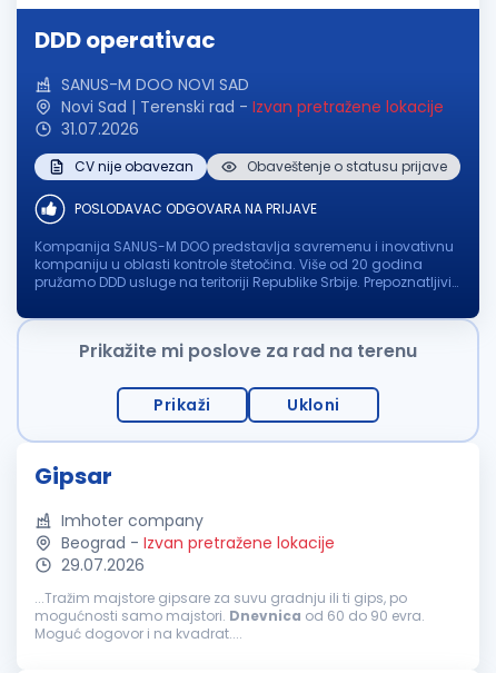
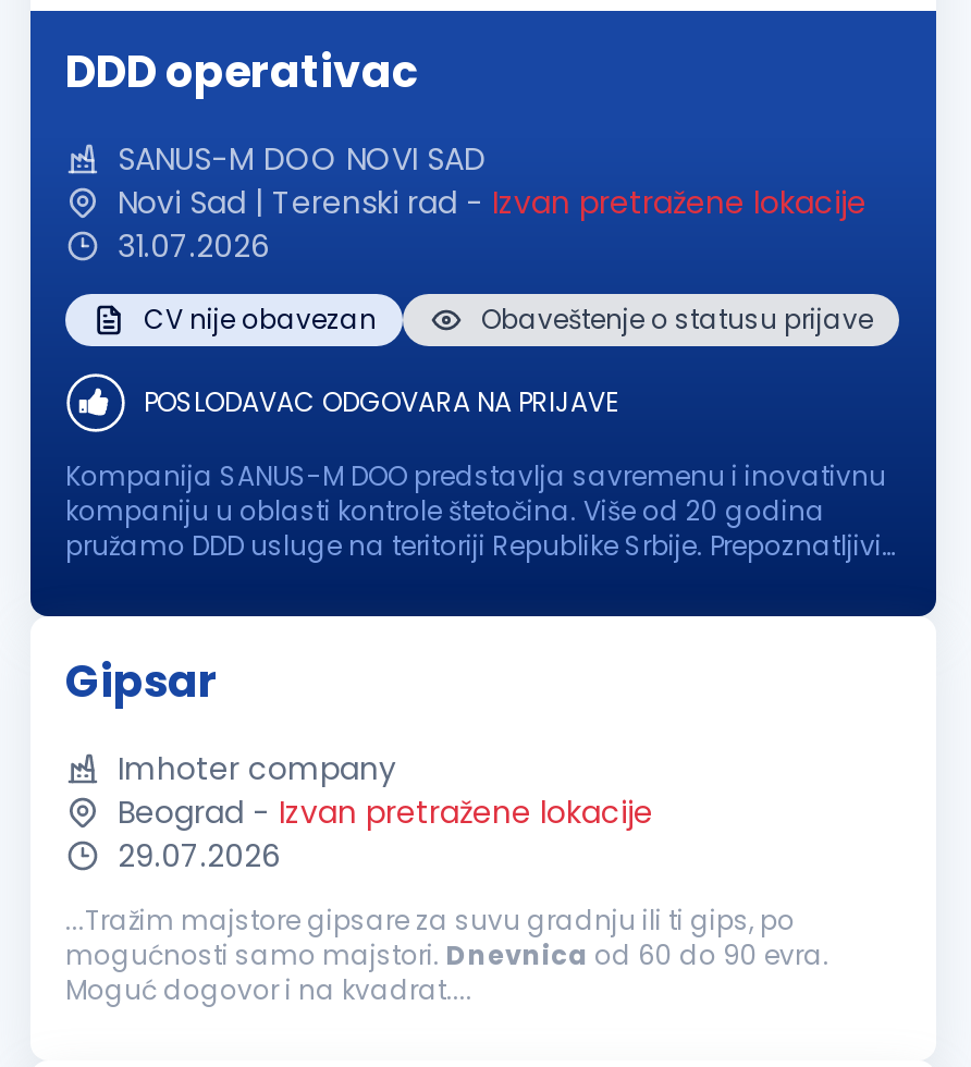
- [image]
- Prikažite mi poslove za rad na terenu
- Prikaži
- Ukloni
